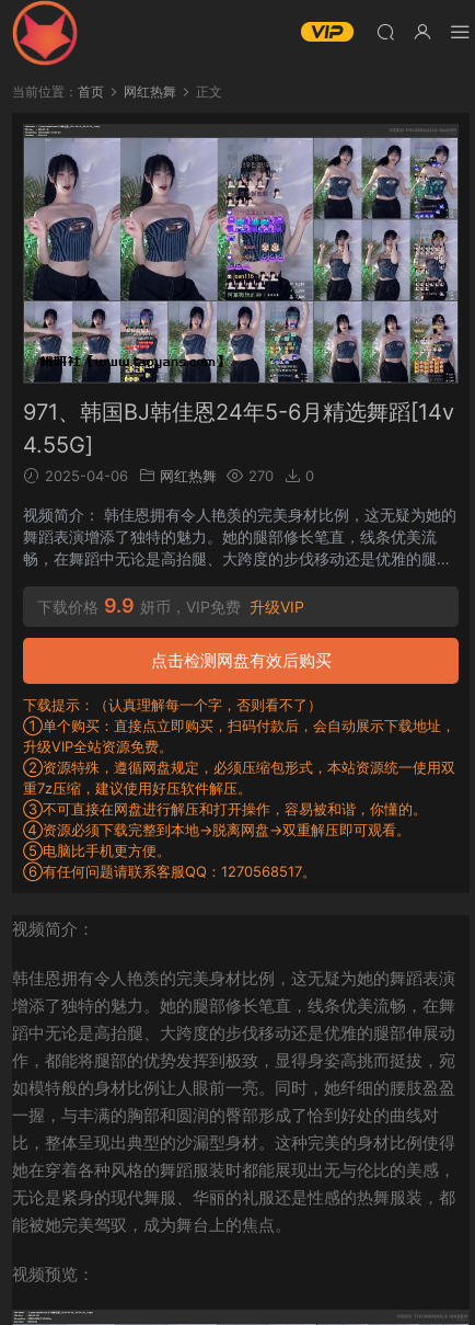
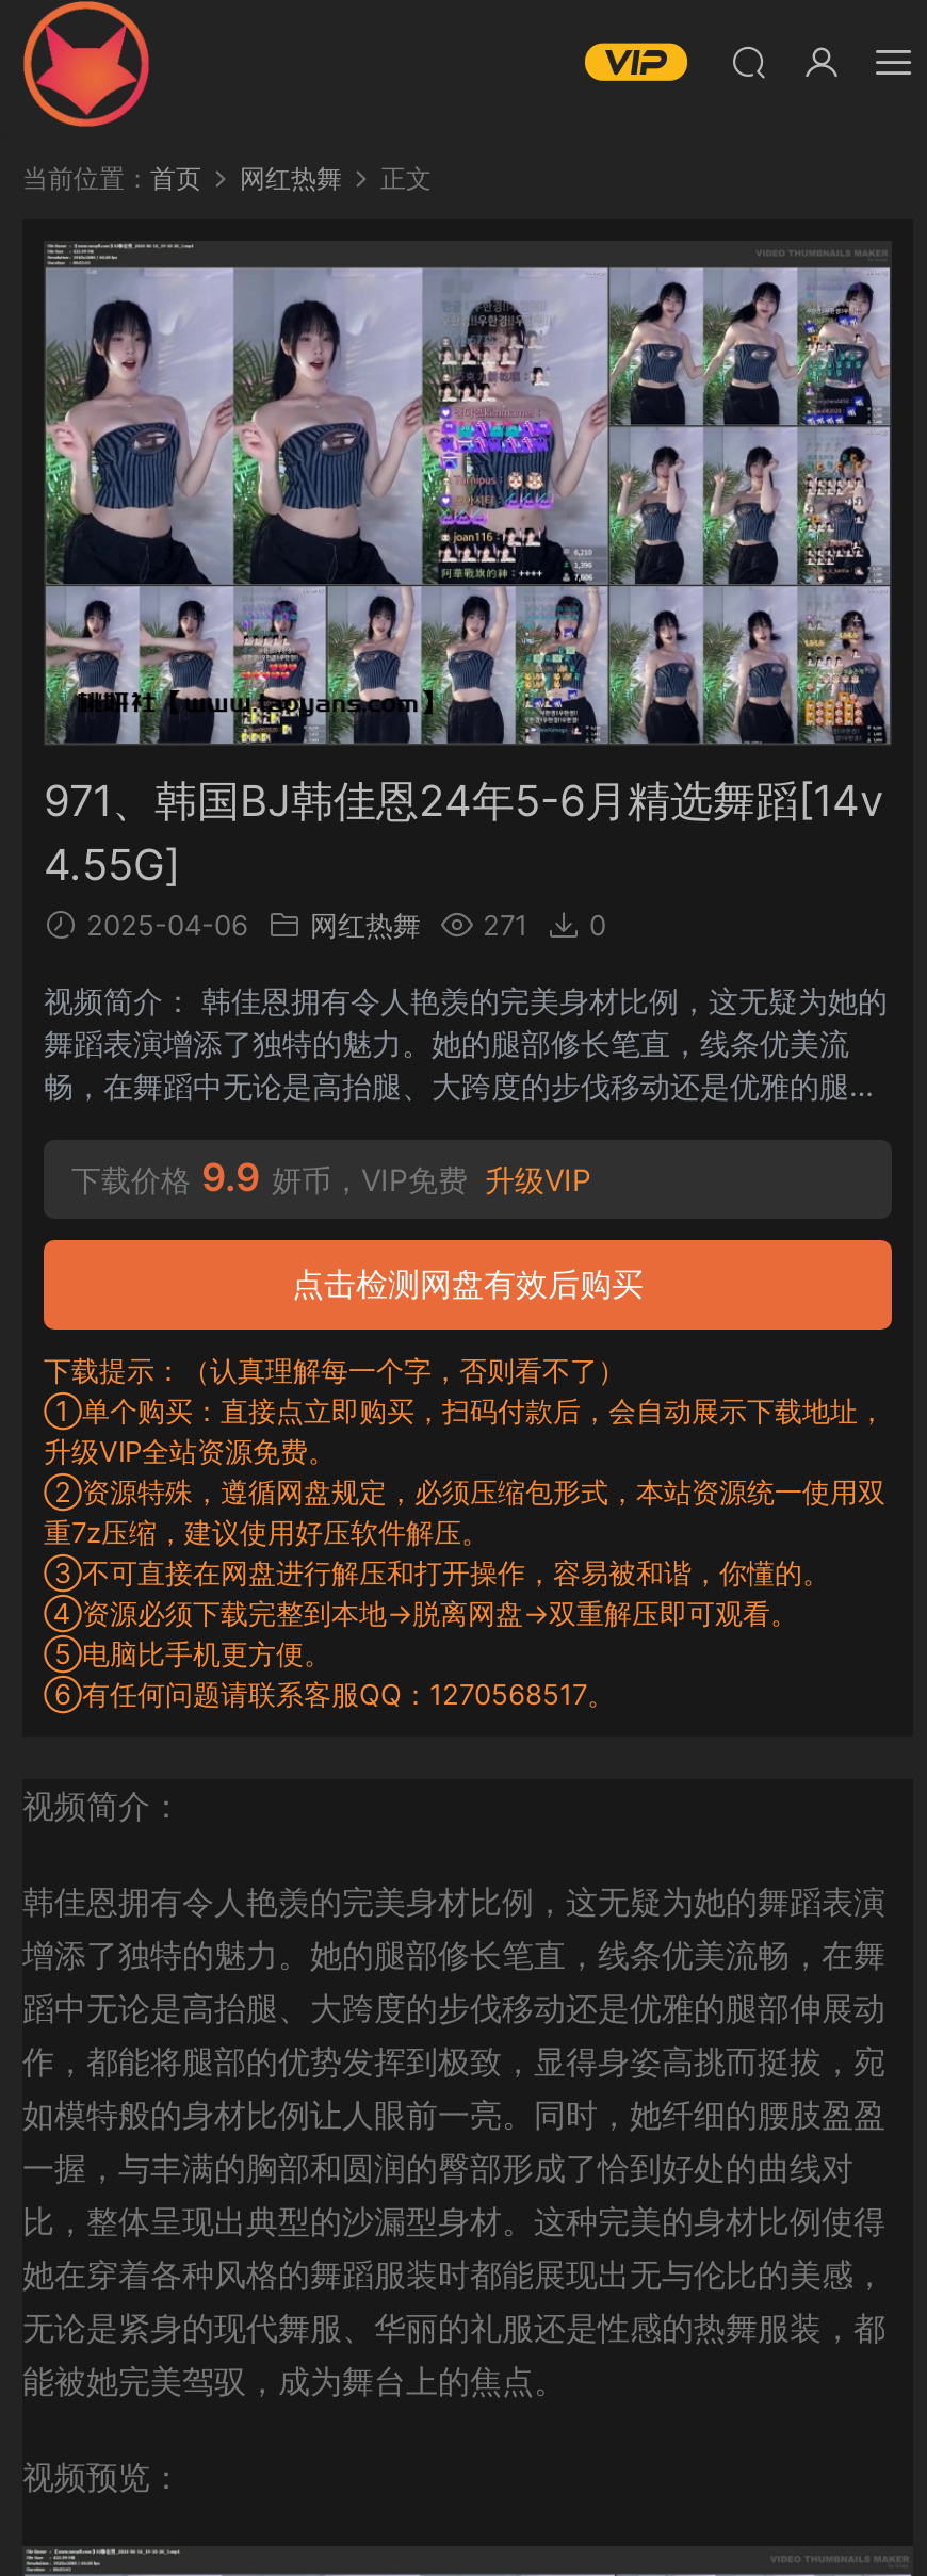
- 2025-04-06 网红热舞 270 0
+ 2025-04-06 网红热舞 271 0
